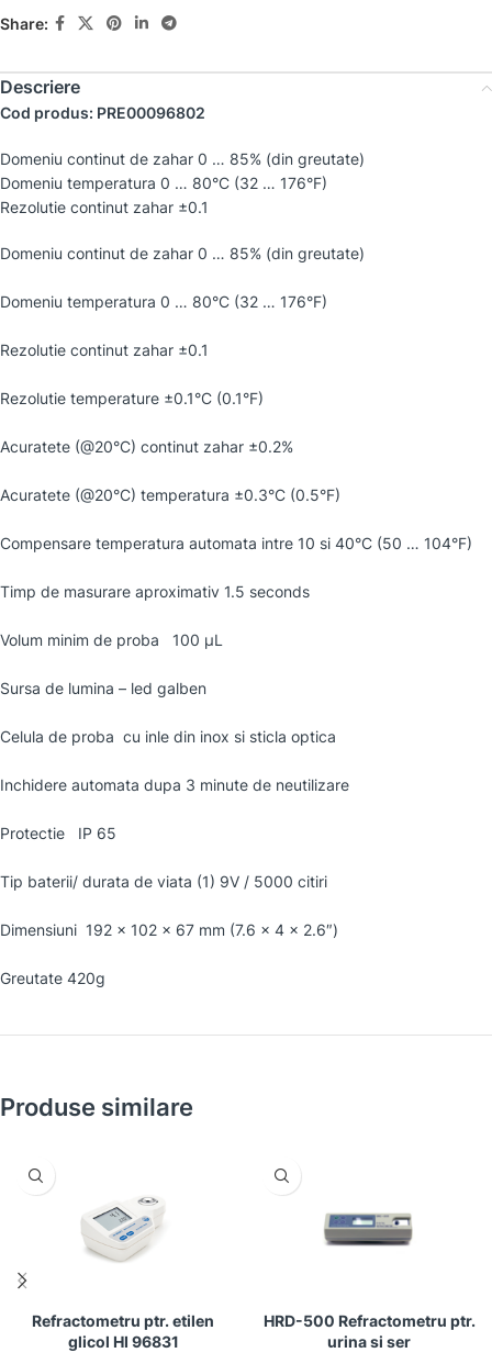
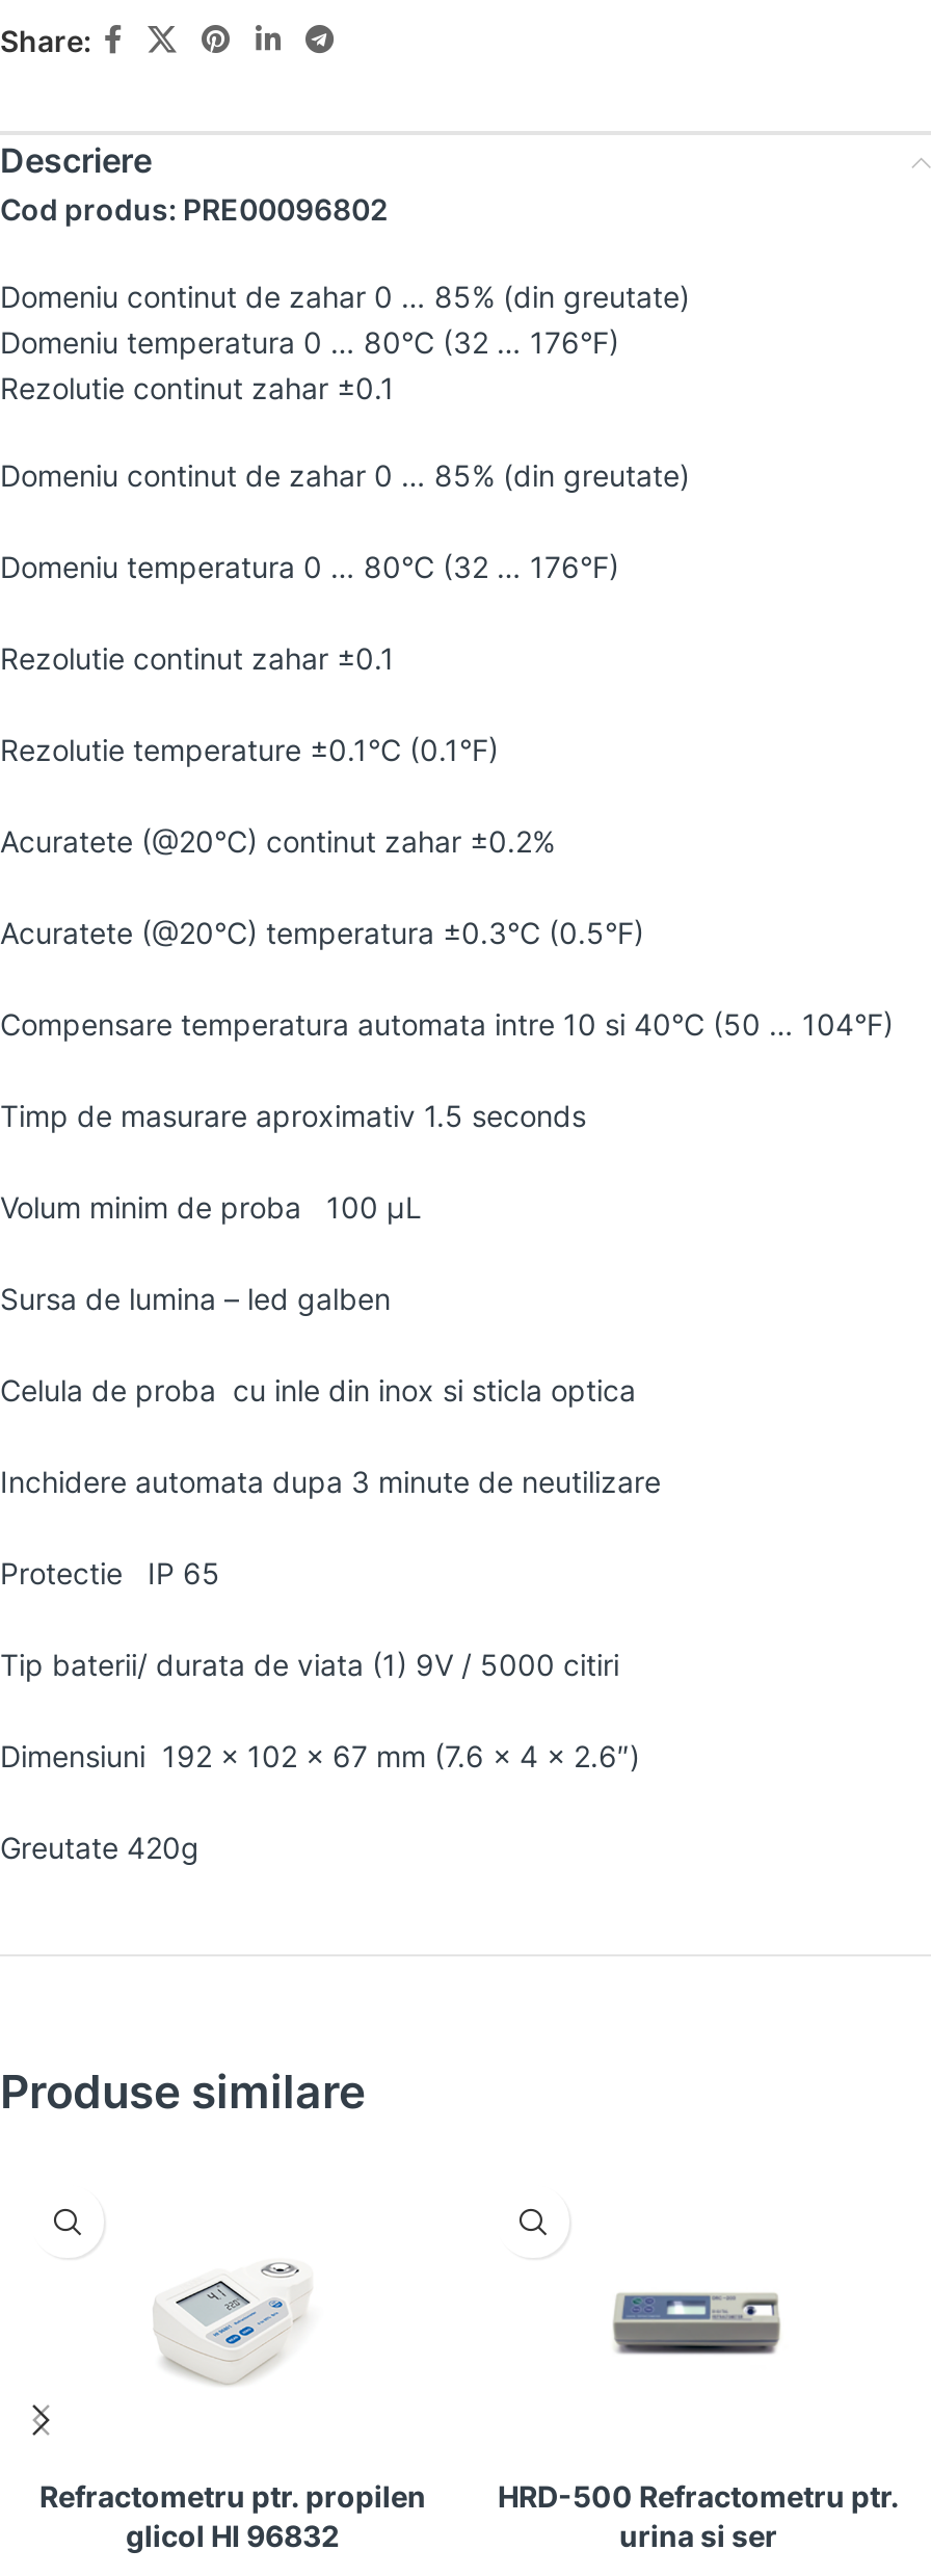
- Refractometru ptr. etilen
+ Refractometru ptr. propilen

- glicol HI 96831
+ glicol HI 96832
